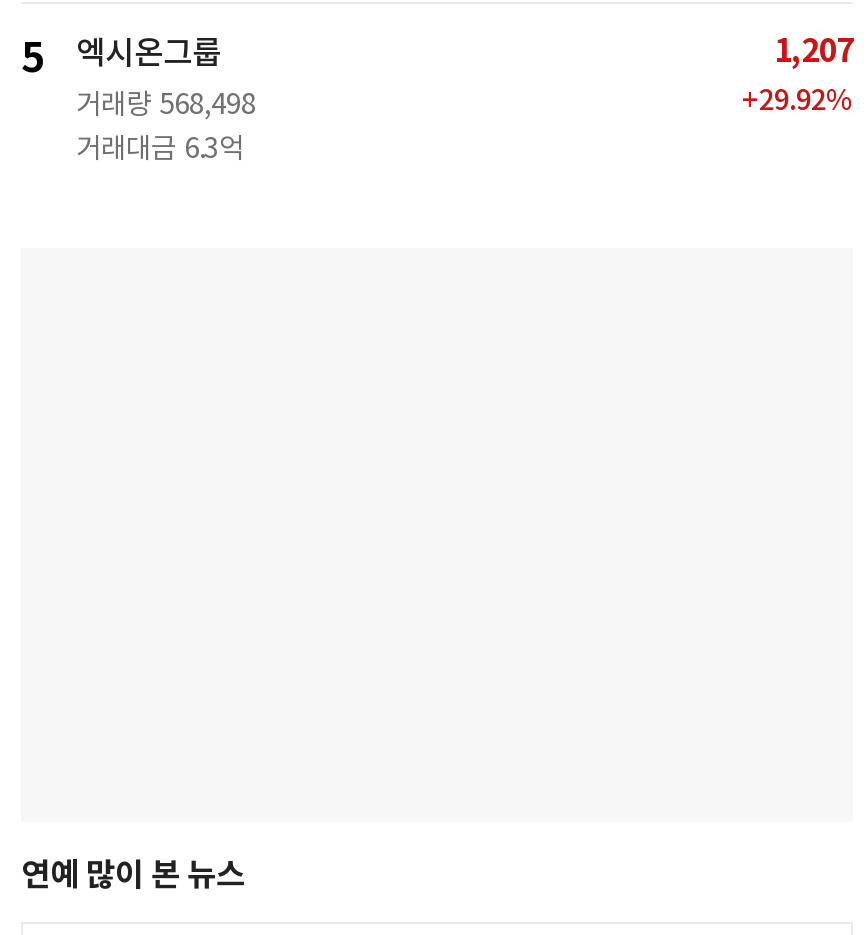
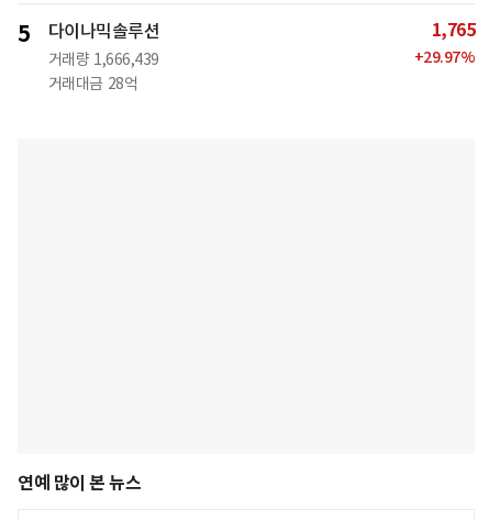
- 엑시온그룹
- 거래량 568,498
- 거래대금 6.3억
+ 다이나믹솔루션
+ 거래량 1,666,439
+ 거래대금 28억

- 1,207
- +29.92%
+ 1,765
+ +29.97%
